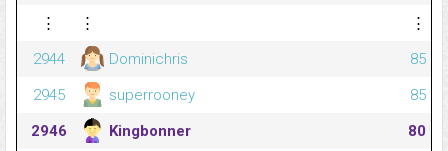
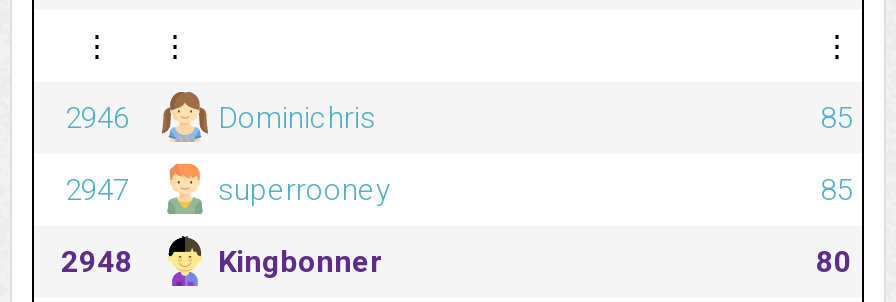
- 2944
+ 2946

- 2945
+ 2947

- 2946
+ 2948
